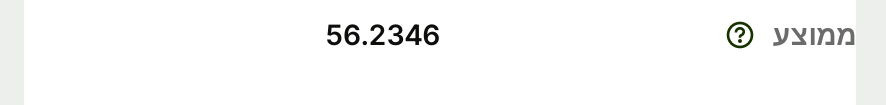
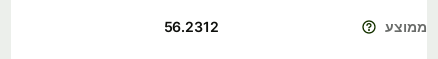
- 56.2346
+ 56.2312
